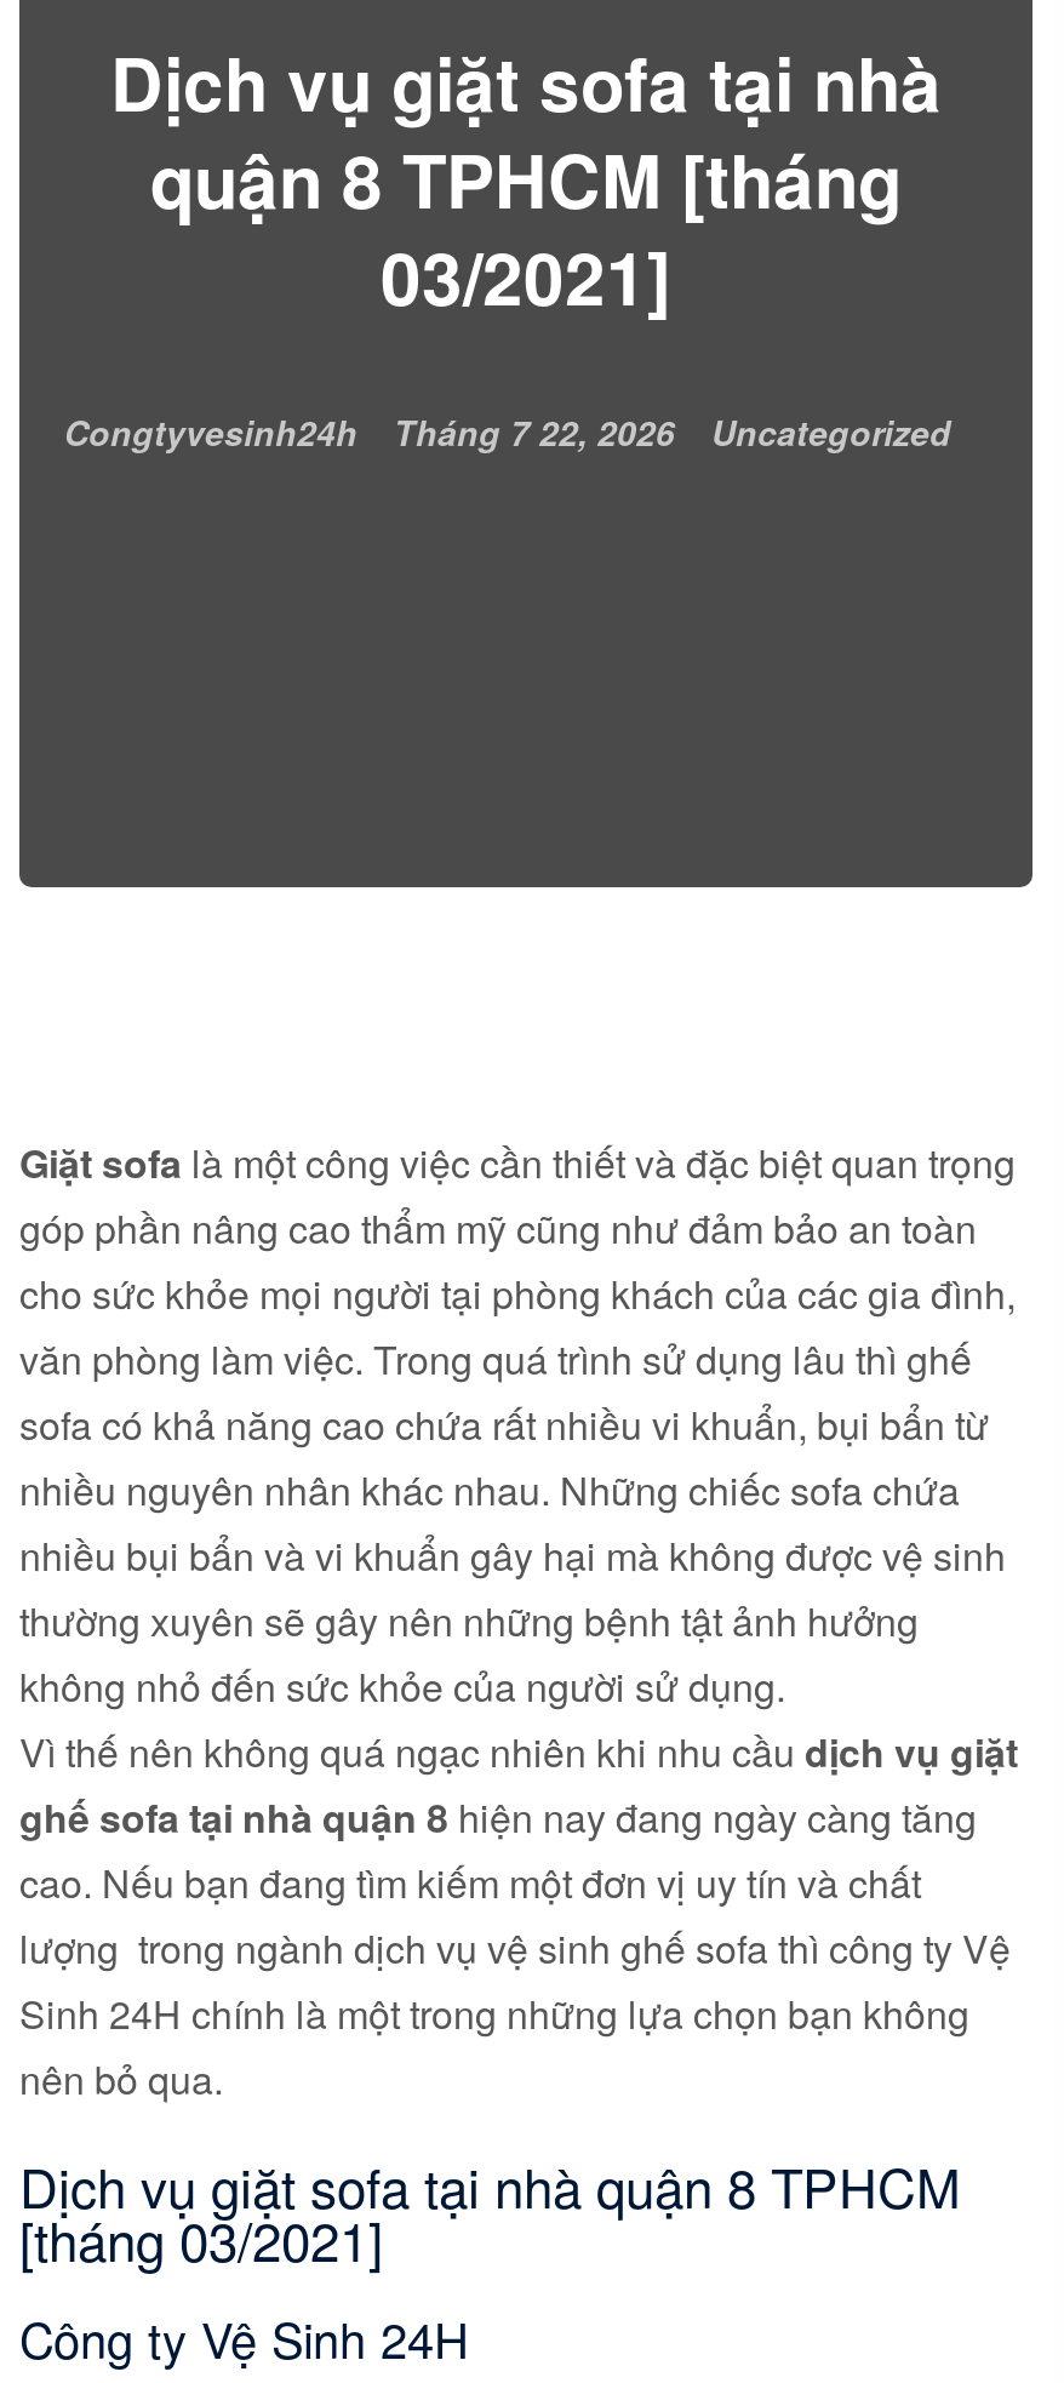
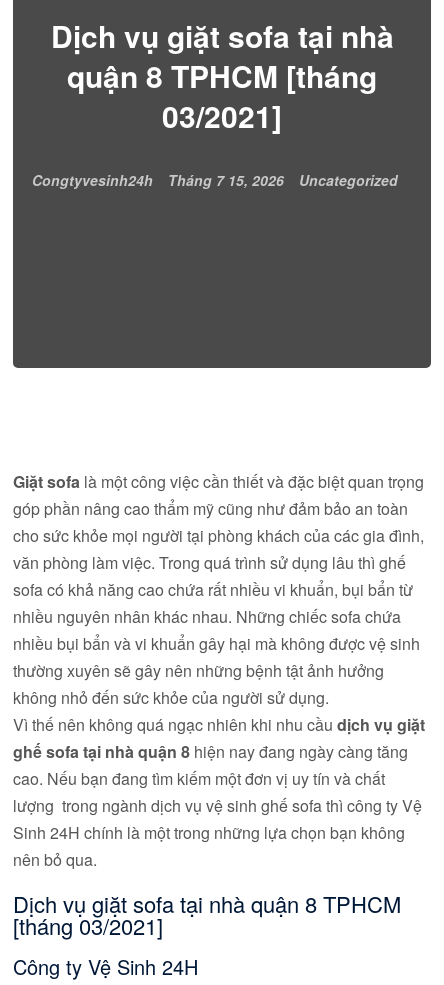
- Congtyvesinh24h Tháng 7 22, 2026 Uncategorized
+ Congtyvesinh24h Tháng 7 15, 2026 Uncategorized
